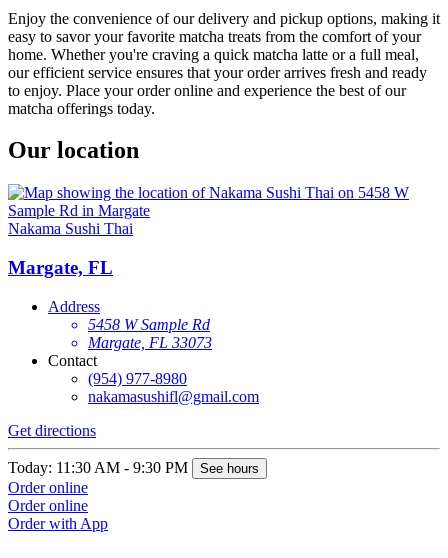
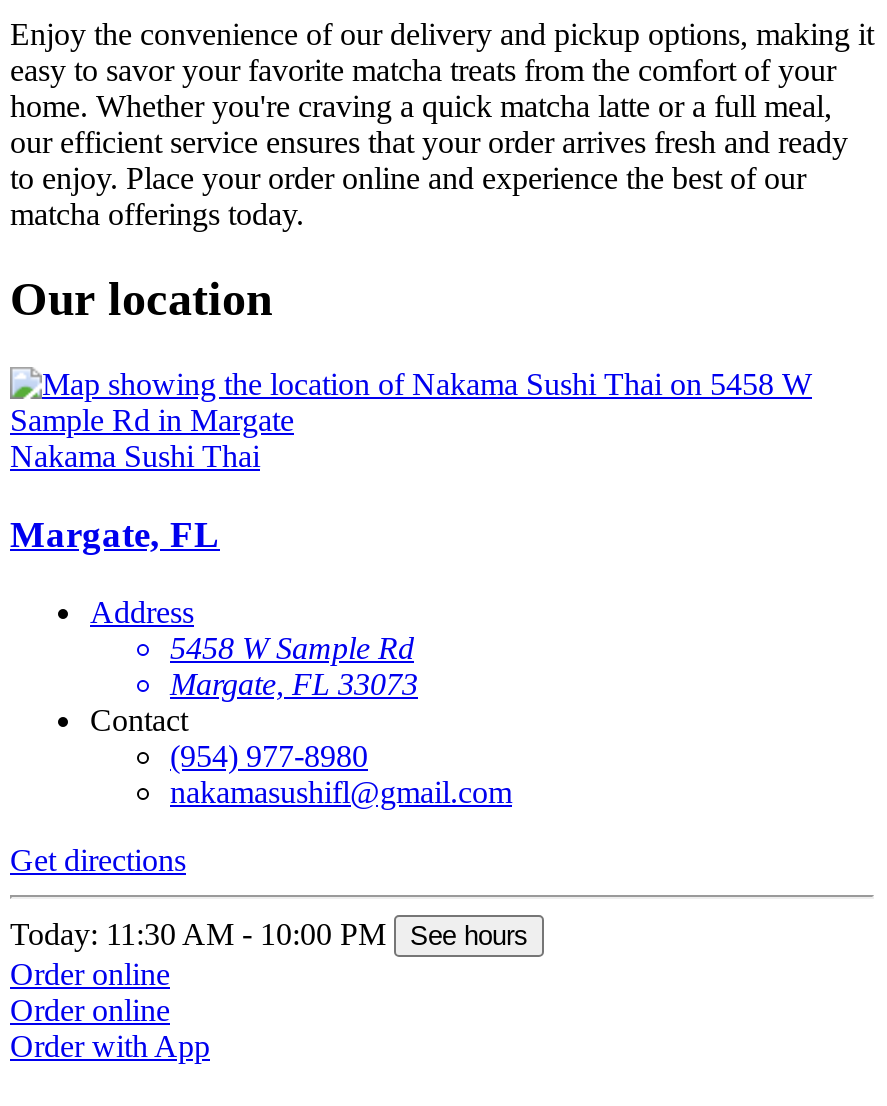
- Today: 11:30 AM - 9:30 PM See hours
+ Today: 11:30 AM - 10:00 PM See hours
